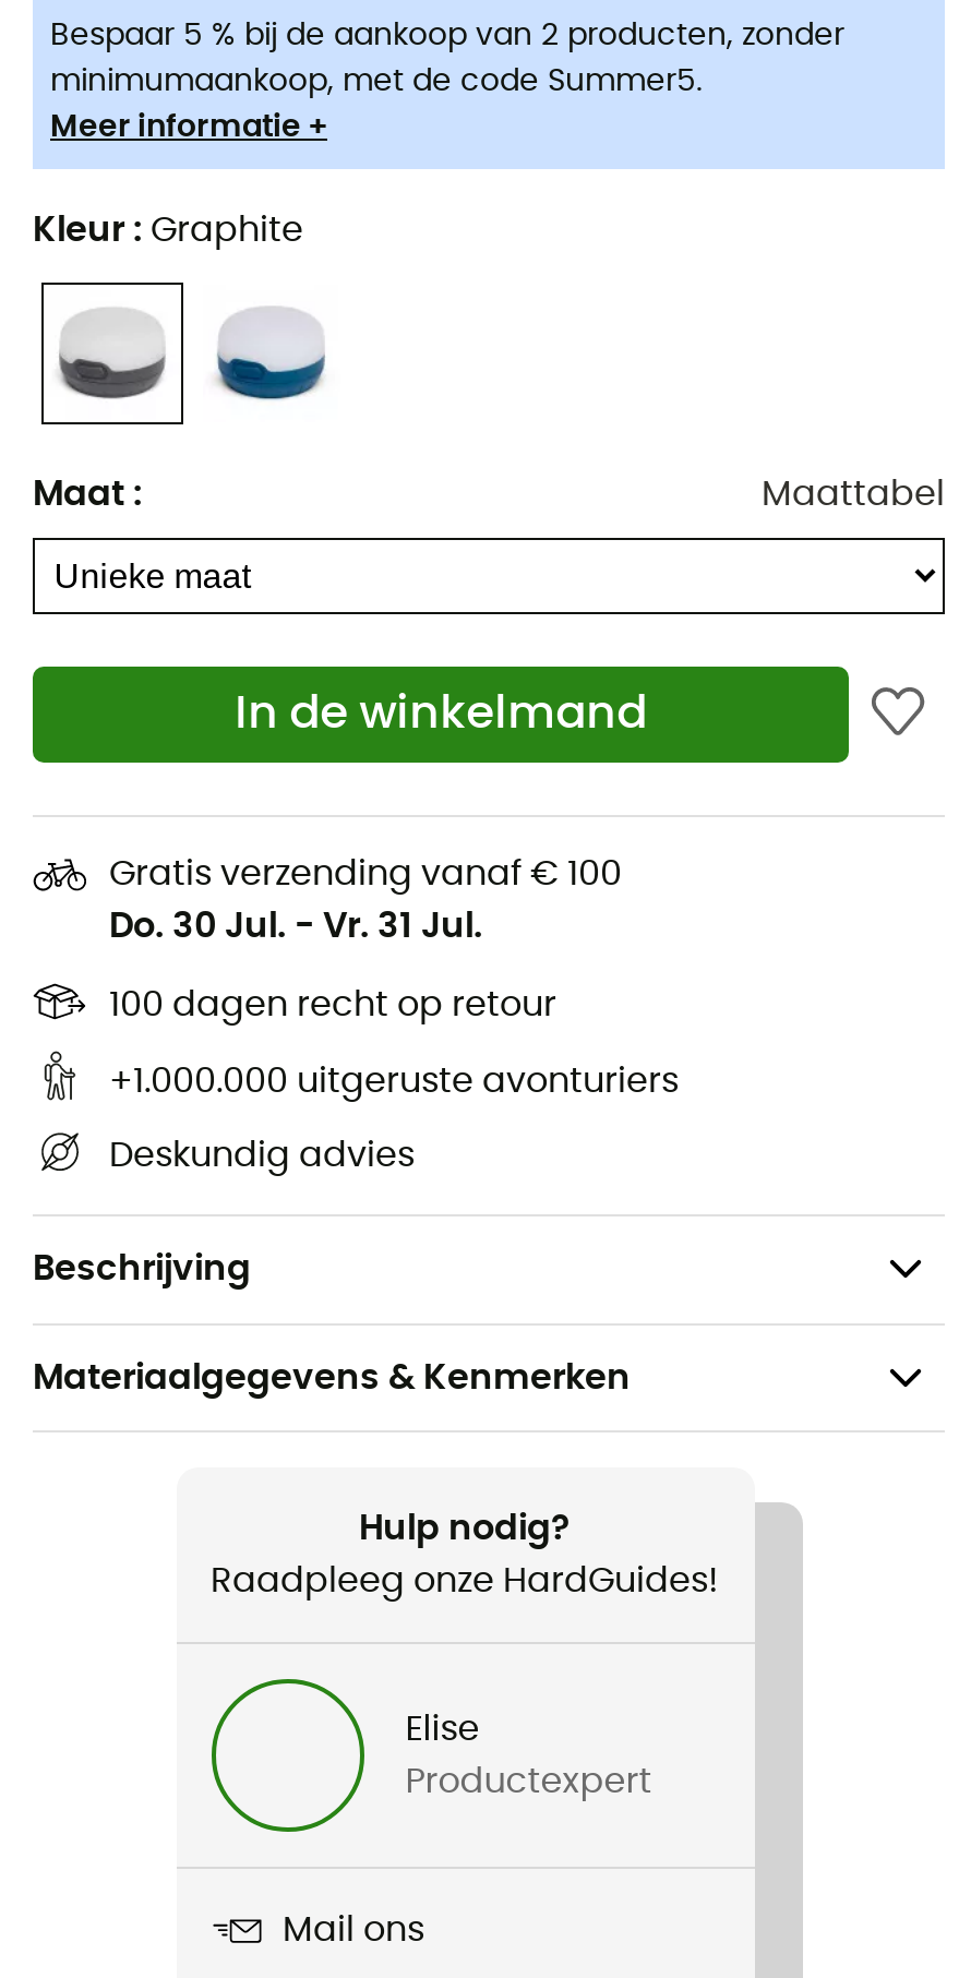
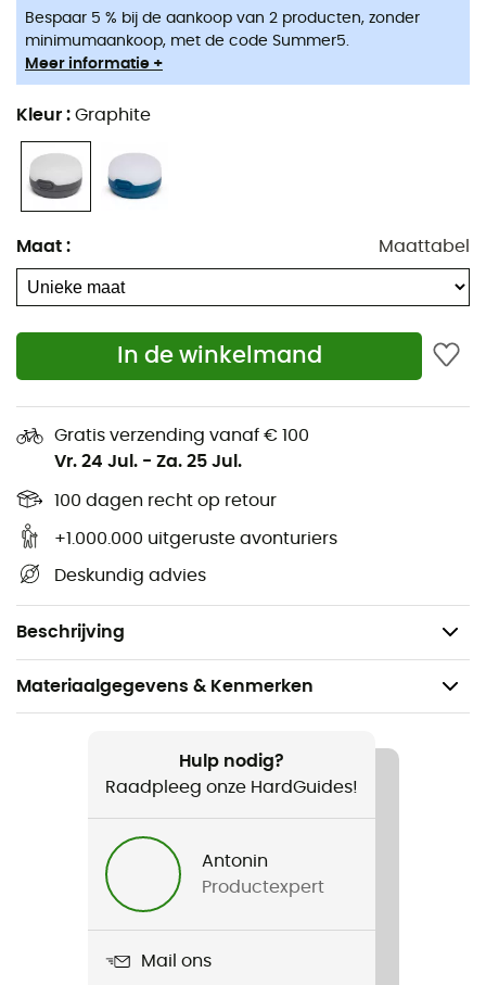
- Do. 30 Jul. - Vr. 31 Jul.
+ Vr. 24 Jul. - Za. 25 Jul.

- Elise
+ Antonin
